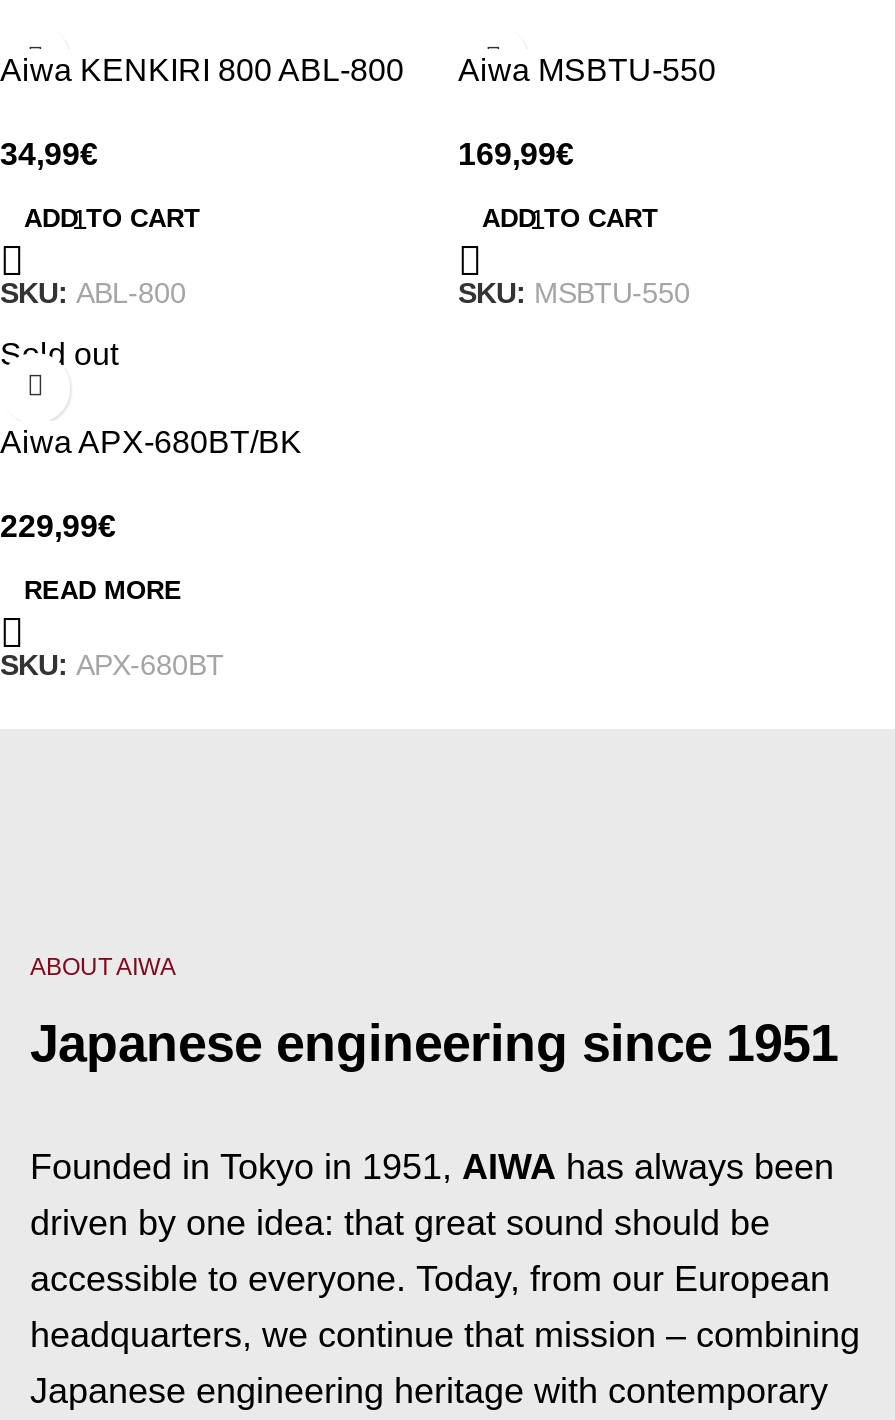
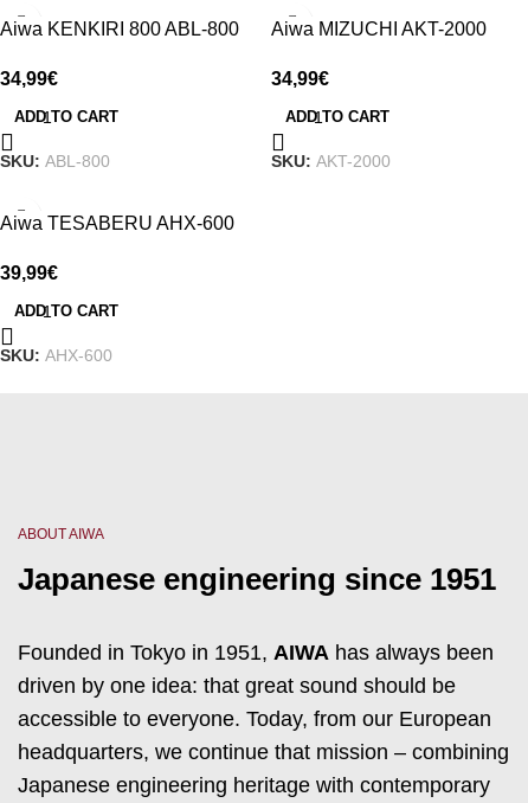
- Aiwa MSBTU-550
+ Aiwa MIZUCHI AKT-2000

- 169,99€
+ 34,99€

- SKU: MSBTU-550
- Sold out
- Aiwa APX-680BT/BK
- 229,99€
- READ MORE
- SKU: APX-680BT
+ SKU: AKT-2000
+ Aiwa TESABERU AHX-600
+ 39,99€
+ ADD TO CART
+ SKU: AHX-600
